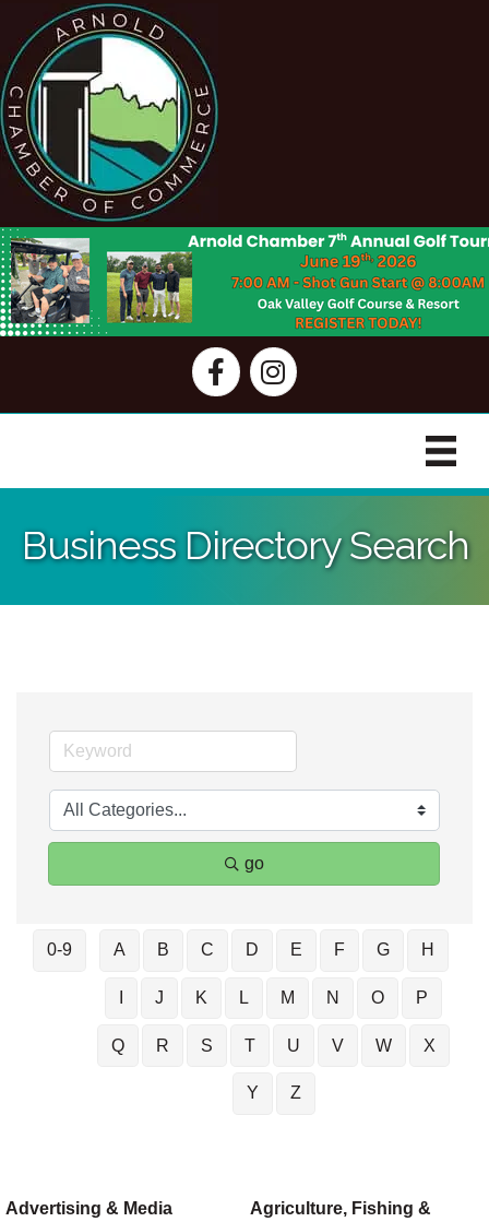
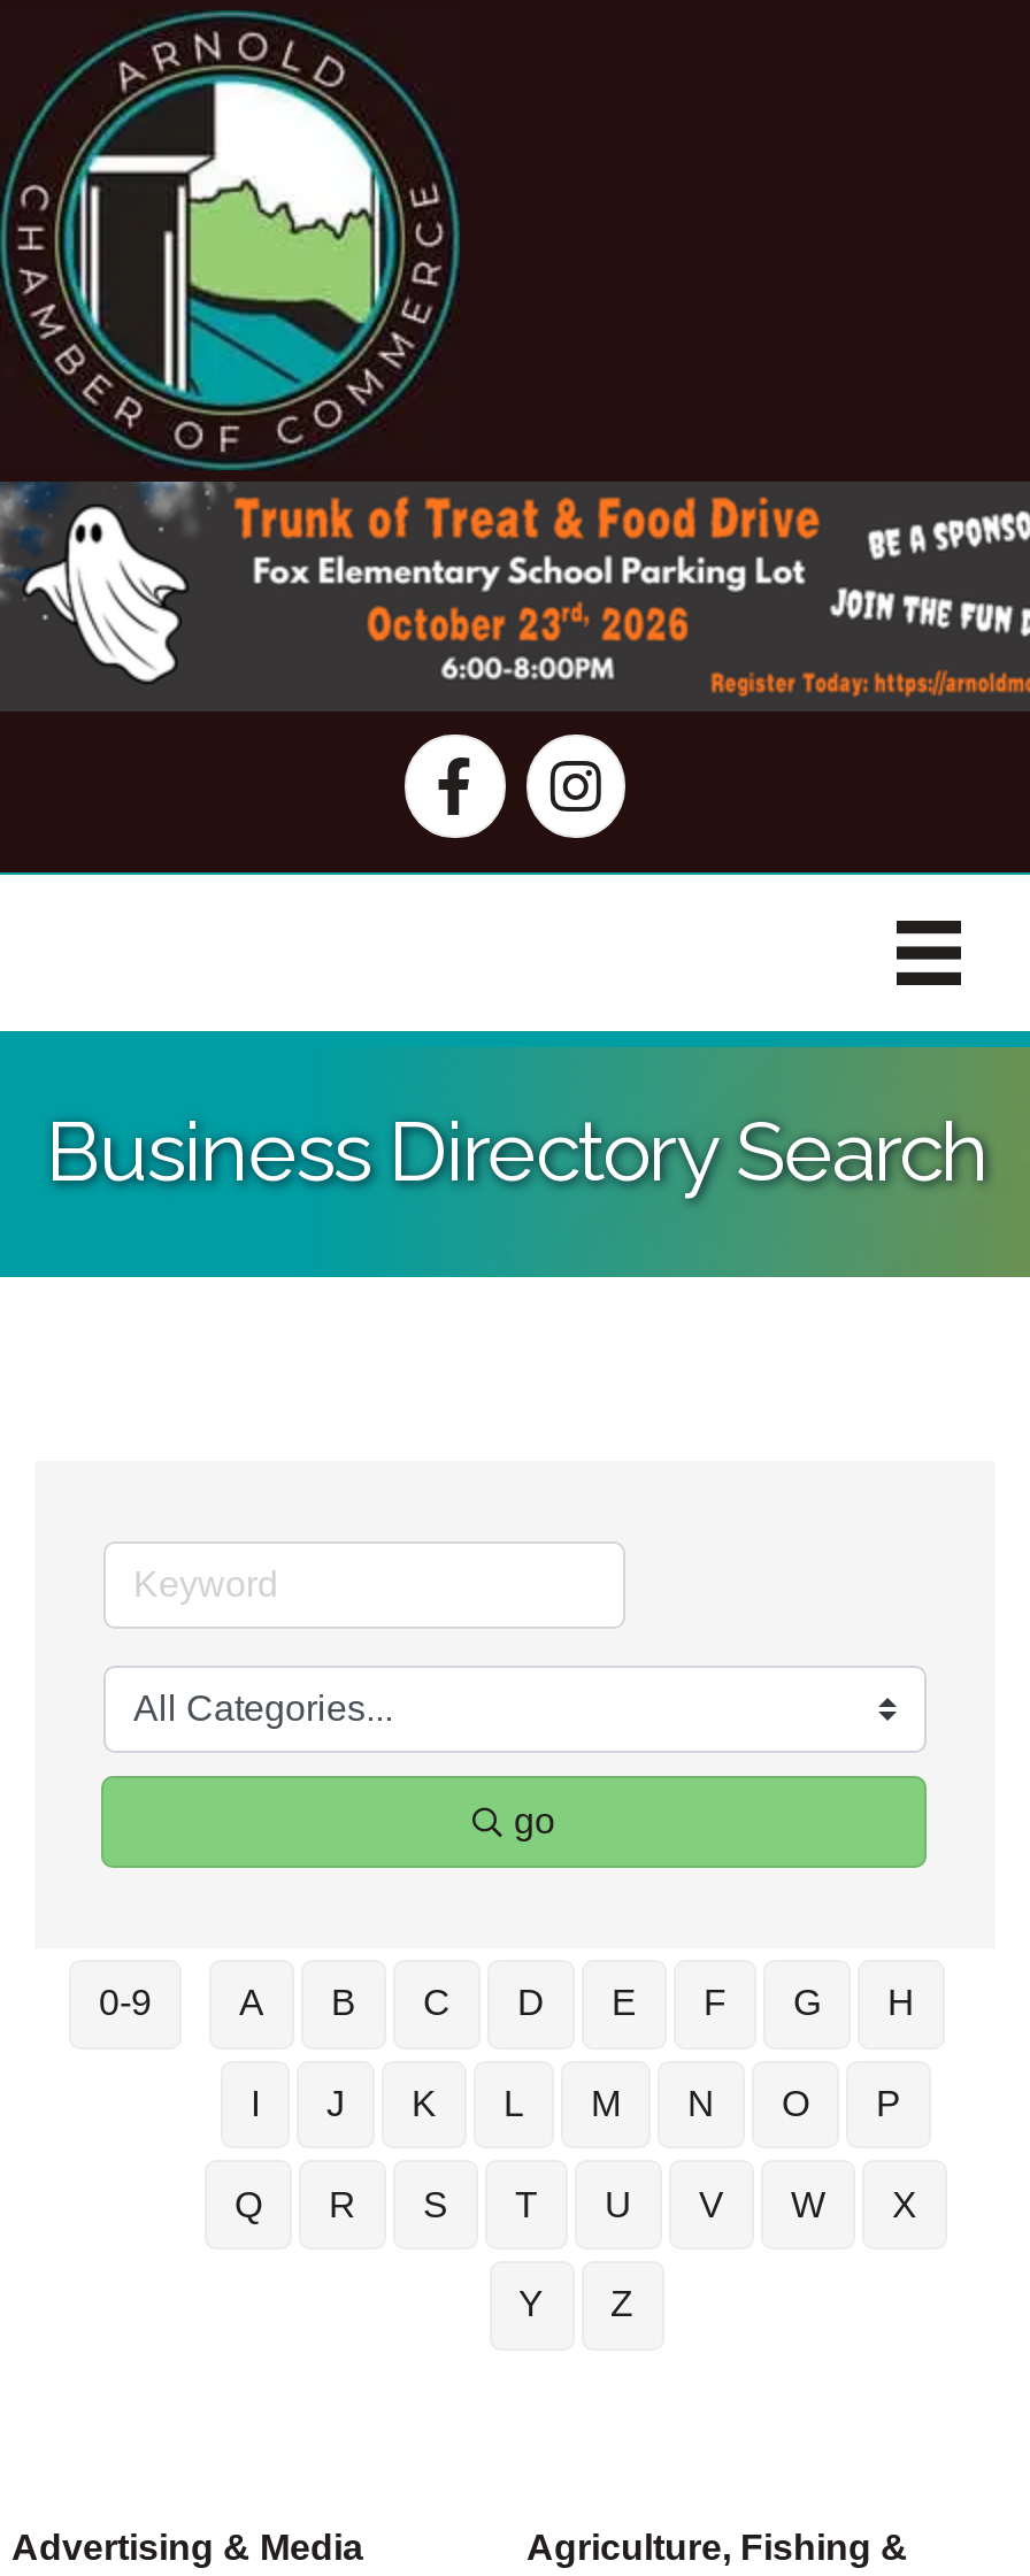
- [image]
+ [image]
